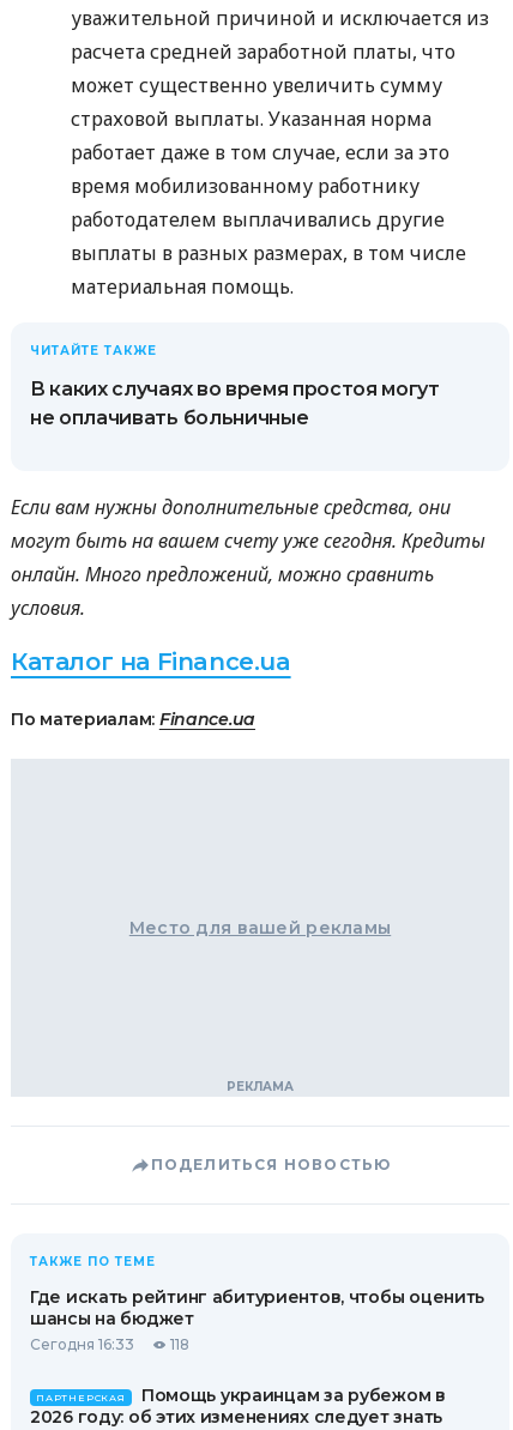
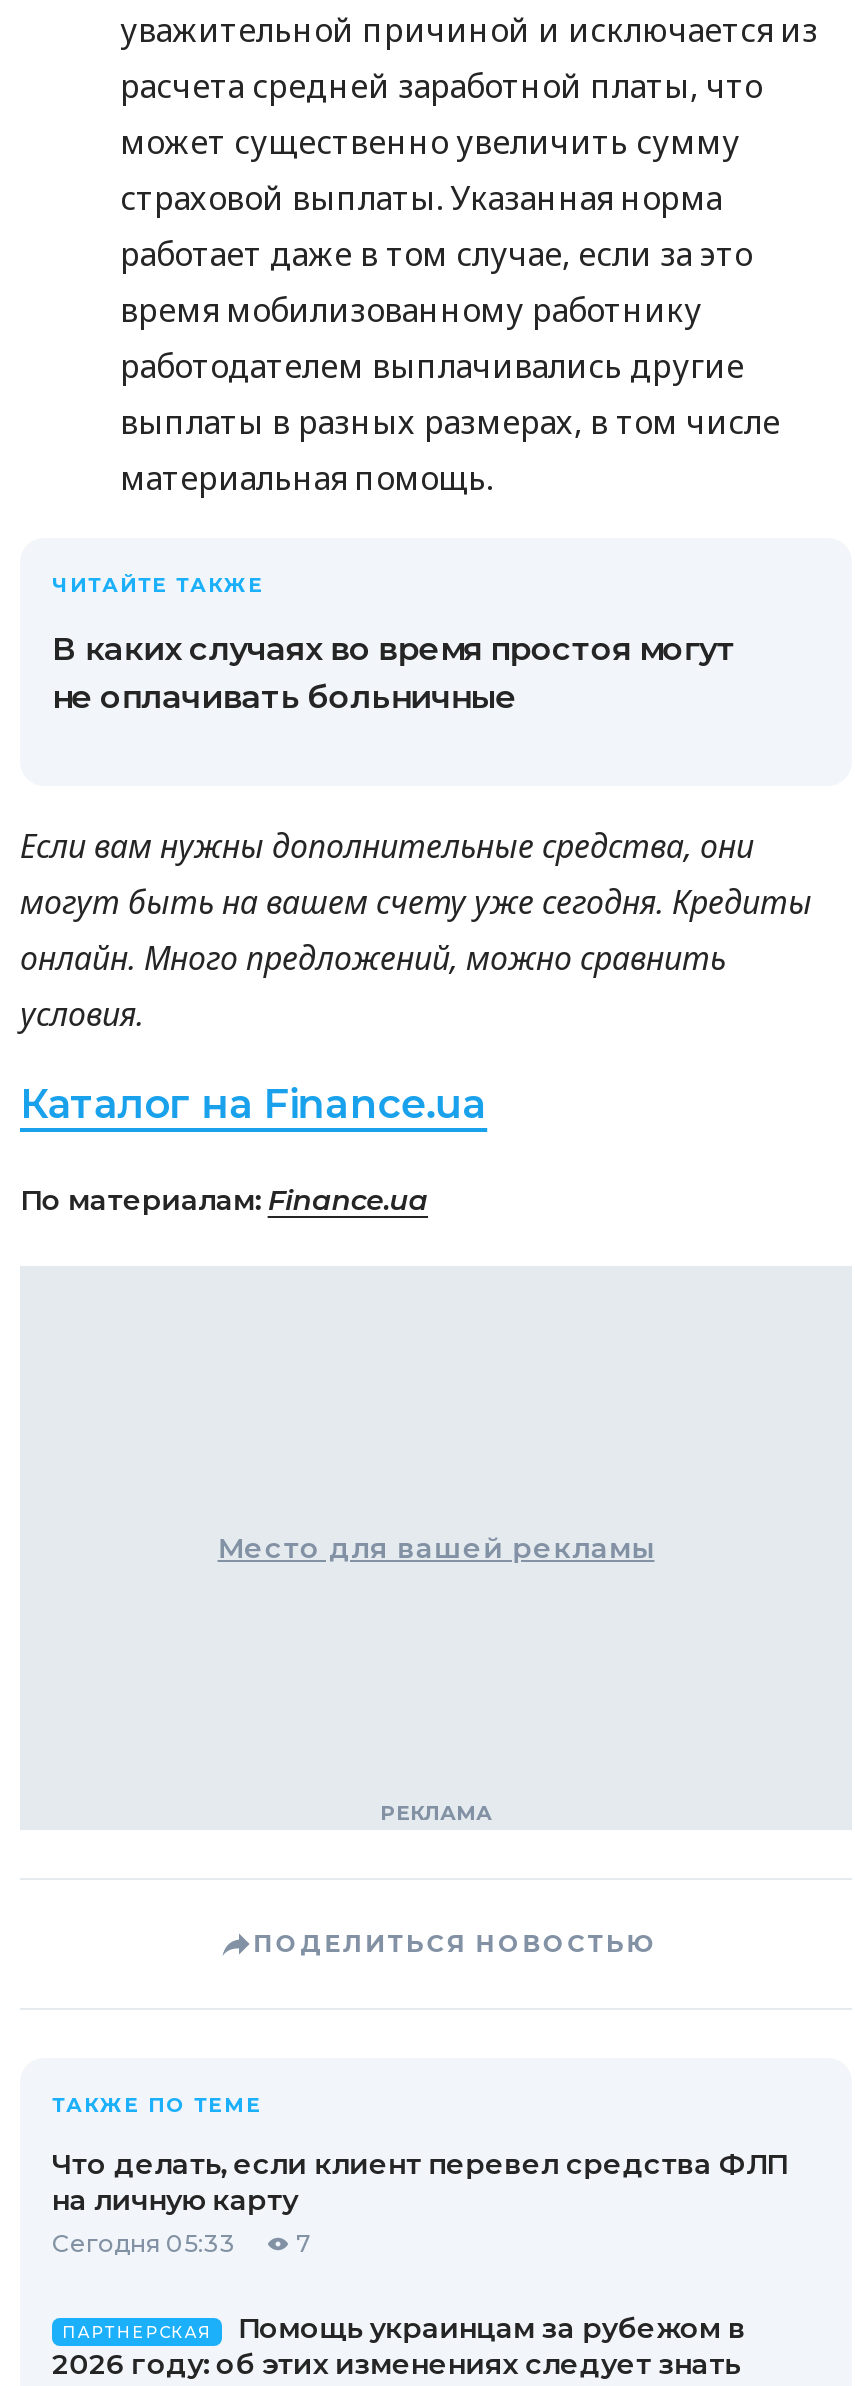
- Где искать рейтинг абитуриентов, чтобы оценить
- шансы на бюджет
- Сегодня 16:33
- 118
+ Что делать, если клиент перевел средства ФЛП
+ на личную карту
+ Сегодня 05:33
+ 7
